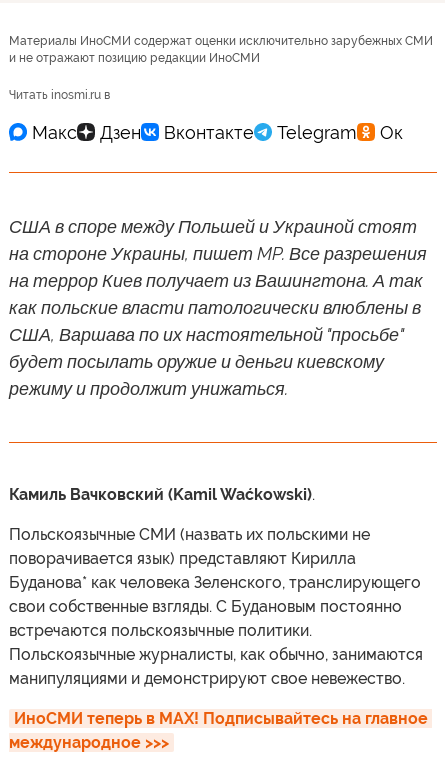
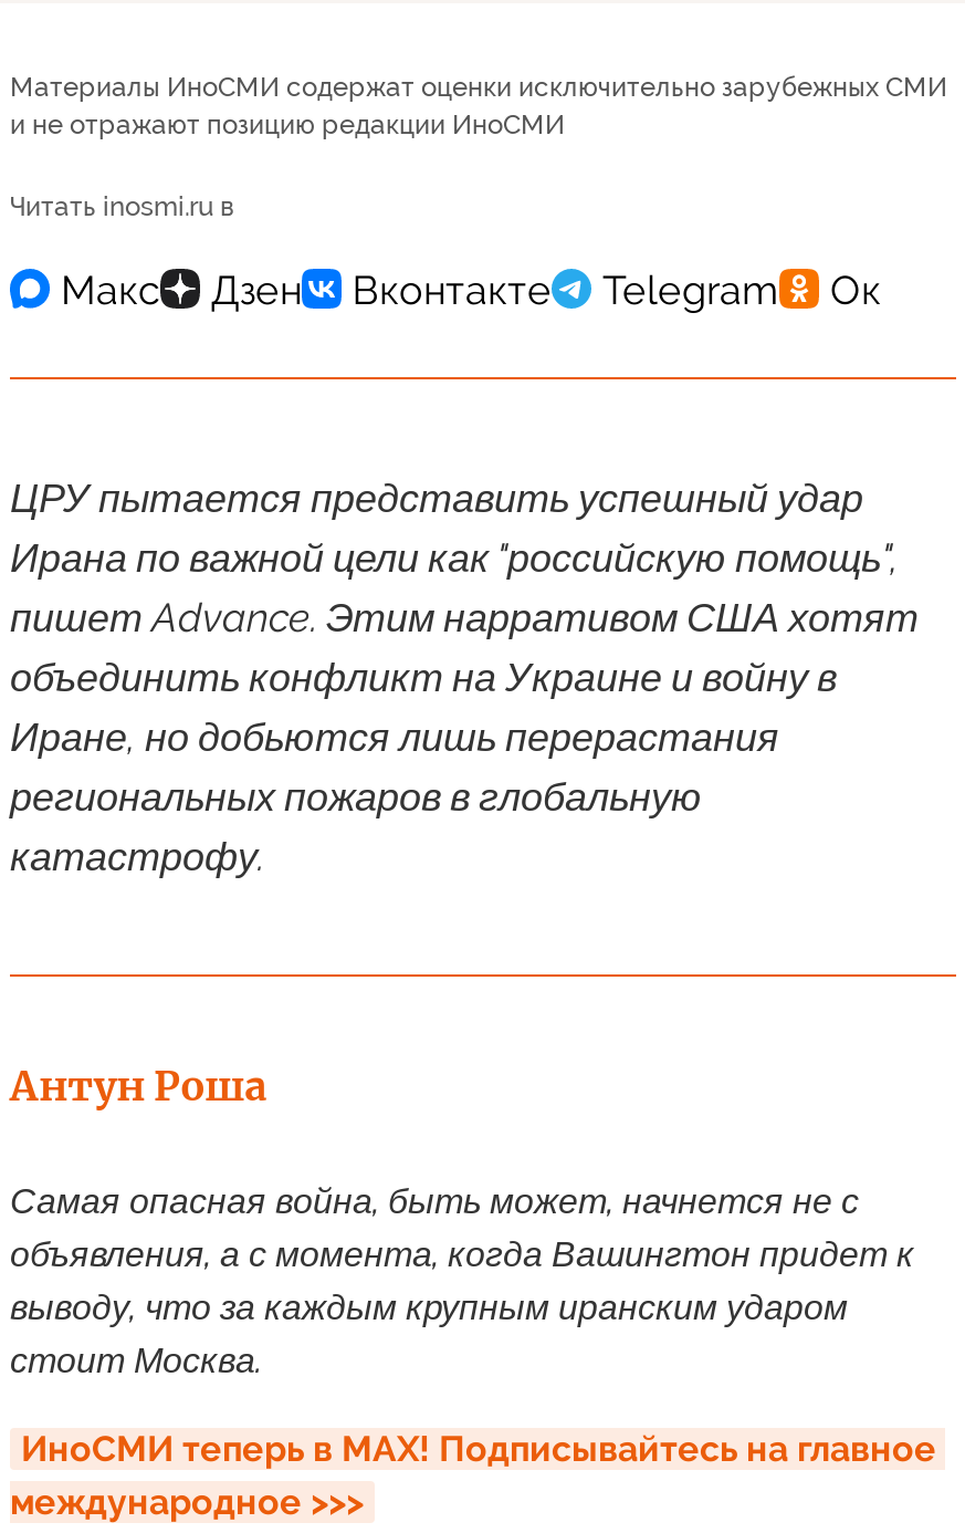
- США в споре между Польшей и Украиной стоят
- на стороне Украины, пишет MP. Все разрешения
- на террор Киев получает из Вашингтона. А так
- как польские власти патологически влюблены в
- США, Варшава по их настоятельной "просьбе"
- будет посылать оружие и деньги киевскому
- режиму и продолжит унижаться.
+ ЦРУ пытается представить успешный удар
+ Ирана по важной цели как "российскую помощь",
+ пишет Advance. Этим нарративом США хотят
+ объединить конфликт на Украине и войну в
+ Иране, но добьются лишь перерастания
+ региональных пожаров в глобальную
+ катастрофу.

- Камиль Вачковский (Kamil Waćkowski).
+ Антун Роша

- Польскоязычные СМИ (назвать их польскими не
- поворачивается язык) представляют Кирилла
- Буданова* как человека Зеленского, транслирующего
- свои собственные взгляды. С Будановым постоянно
- встречаются польскоязычные политики.
- Польскоязычные журналисты, как обычно, занимаются
- манипуляциями и демонстрируют свое невежество.
+ Самая опасная война, быть может, начнется не с
+ объявления, а с момента, когда Вашингтон придет к
+ выводу, что за каждым крупным иранским ударом
+ стоит Москва.
